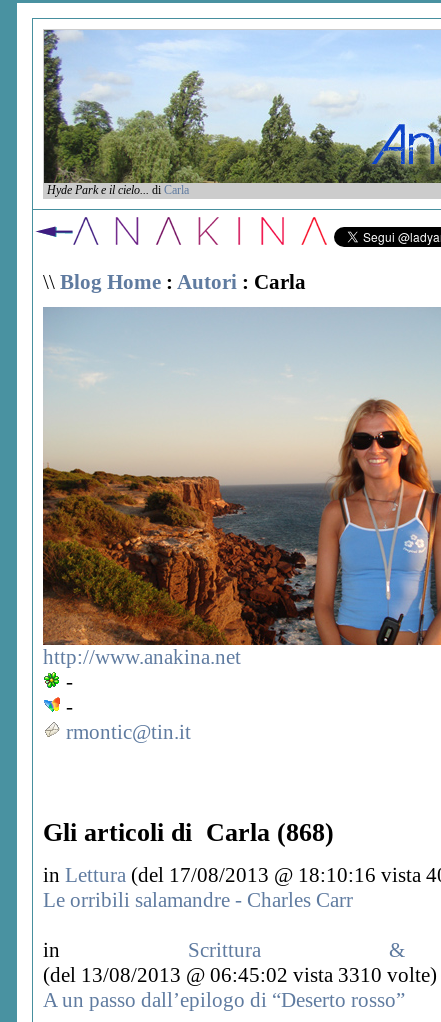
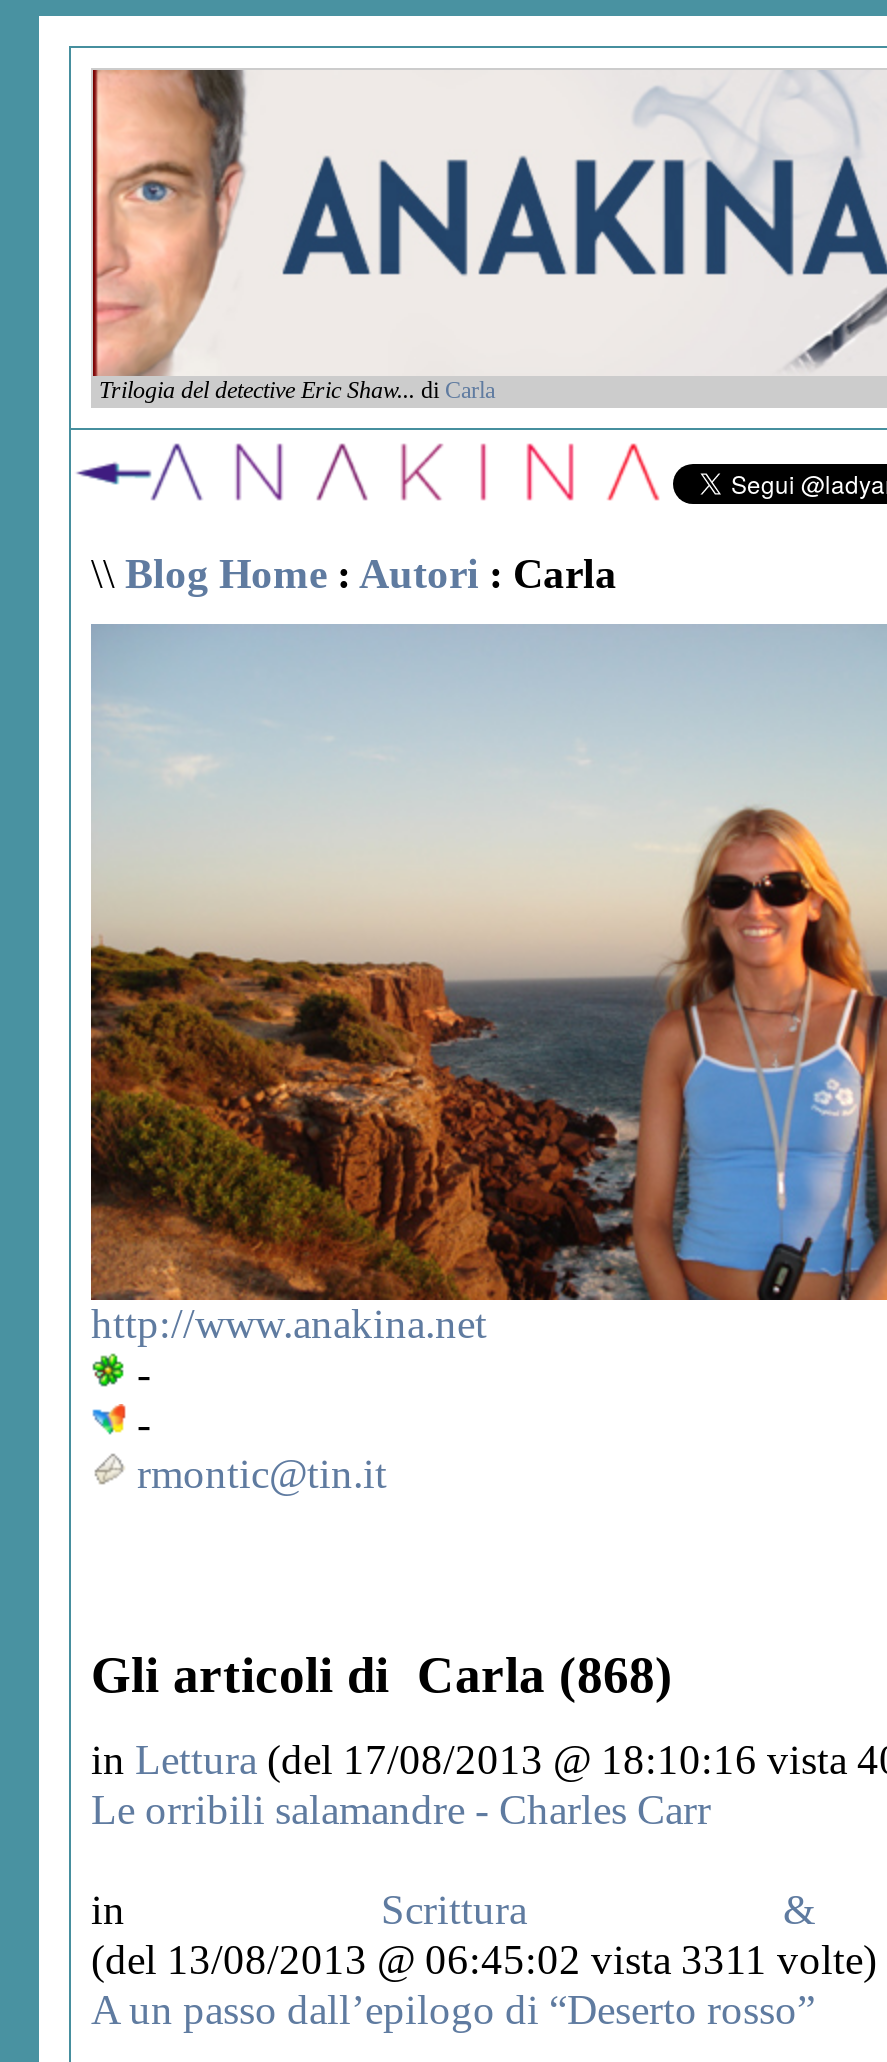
- [image]
- Hyde Park e il cielo... di Carla
+ [image]
+ Trilogia del detective Eric Shaw... di Carla

- (del 13/08/2013 @ 06:45:02 vista 3310 volte)
+ (del 13/08/2013 @ 06:45:02 vista 3311 volte)
